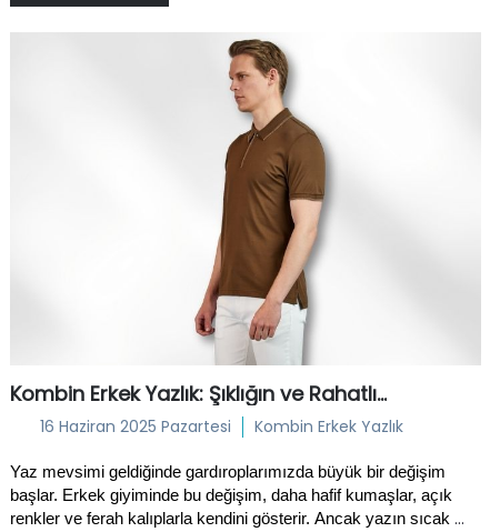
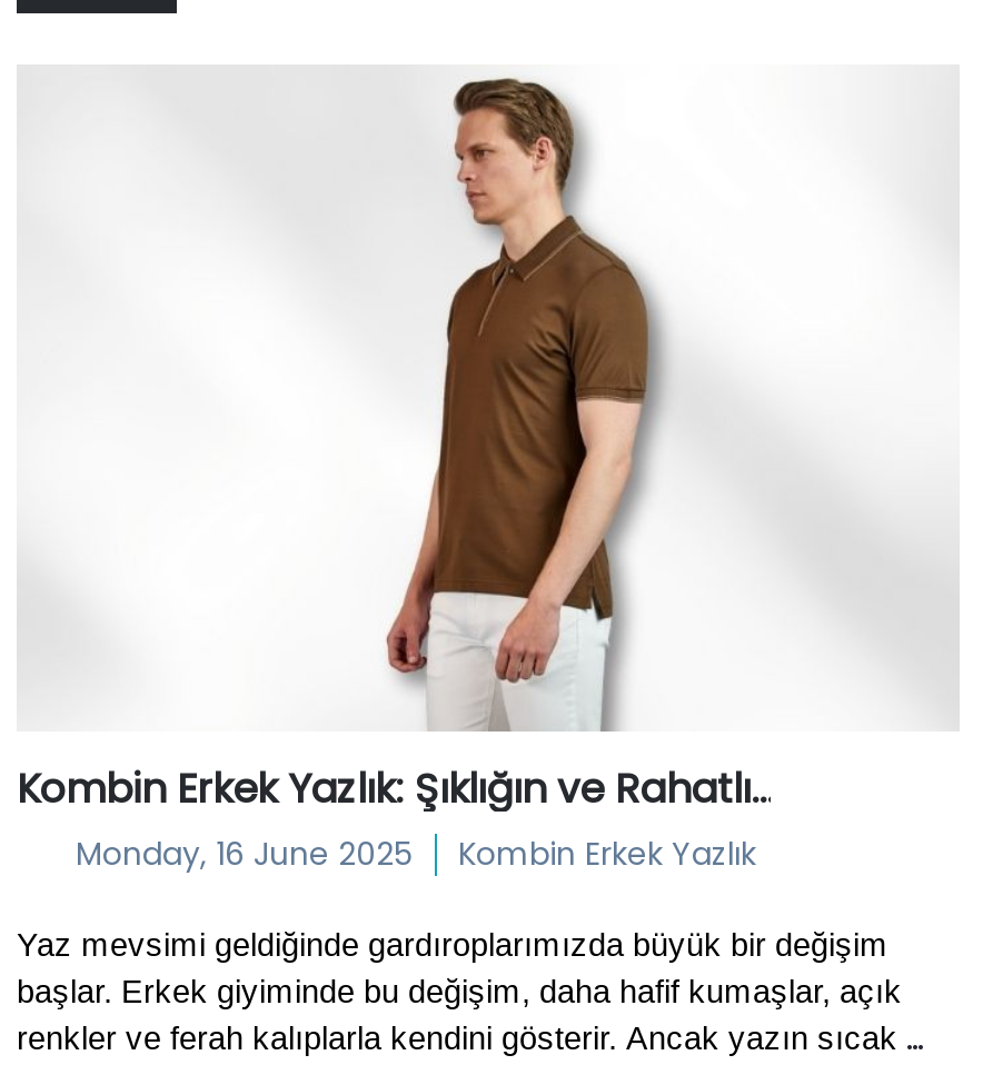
- 16 Haziran 2025 Pazartesi
+ Monday, 16 June 2025
